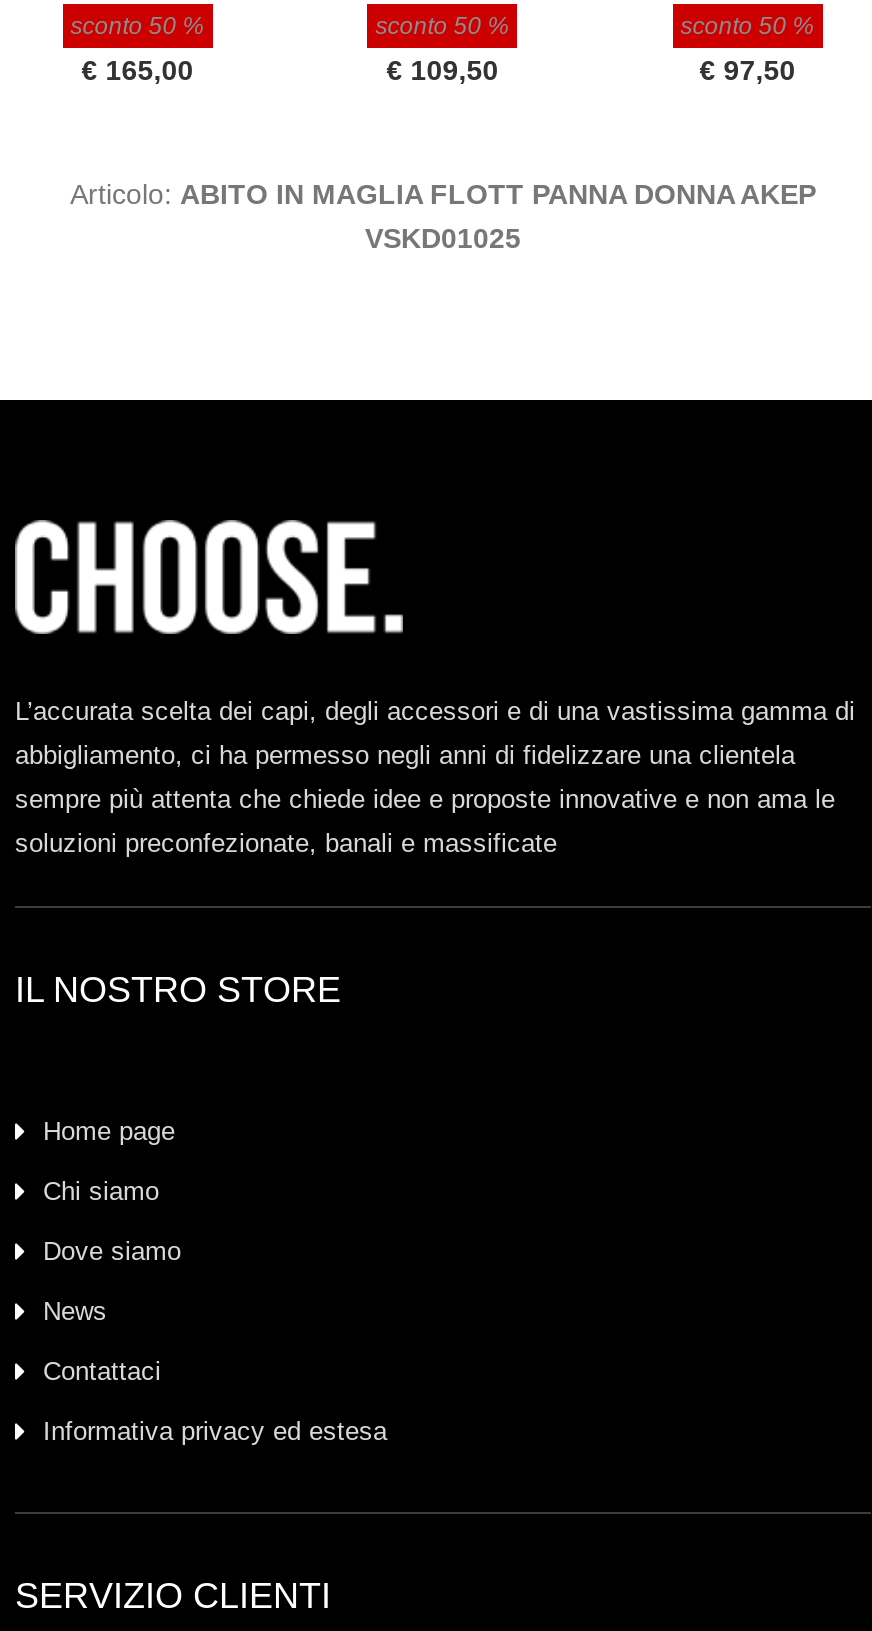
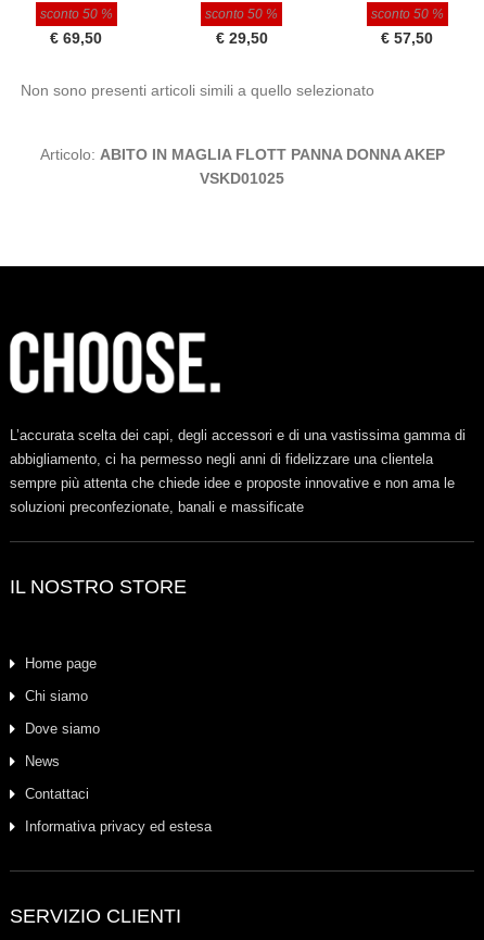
- € 165,00
+ € 69,50

- € 109,50
+ € 29,50

- € 97,50
+ € 57,50
+ Non sono presenti articoli simili a quello selezionato
